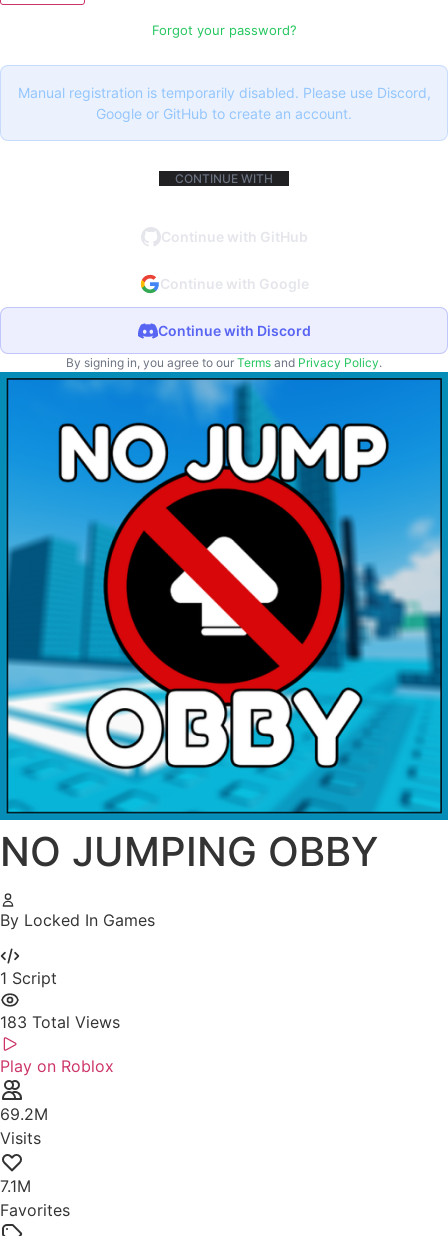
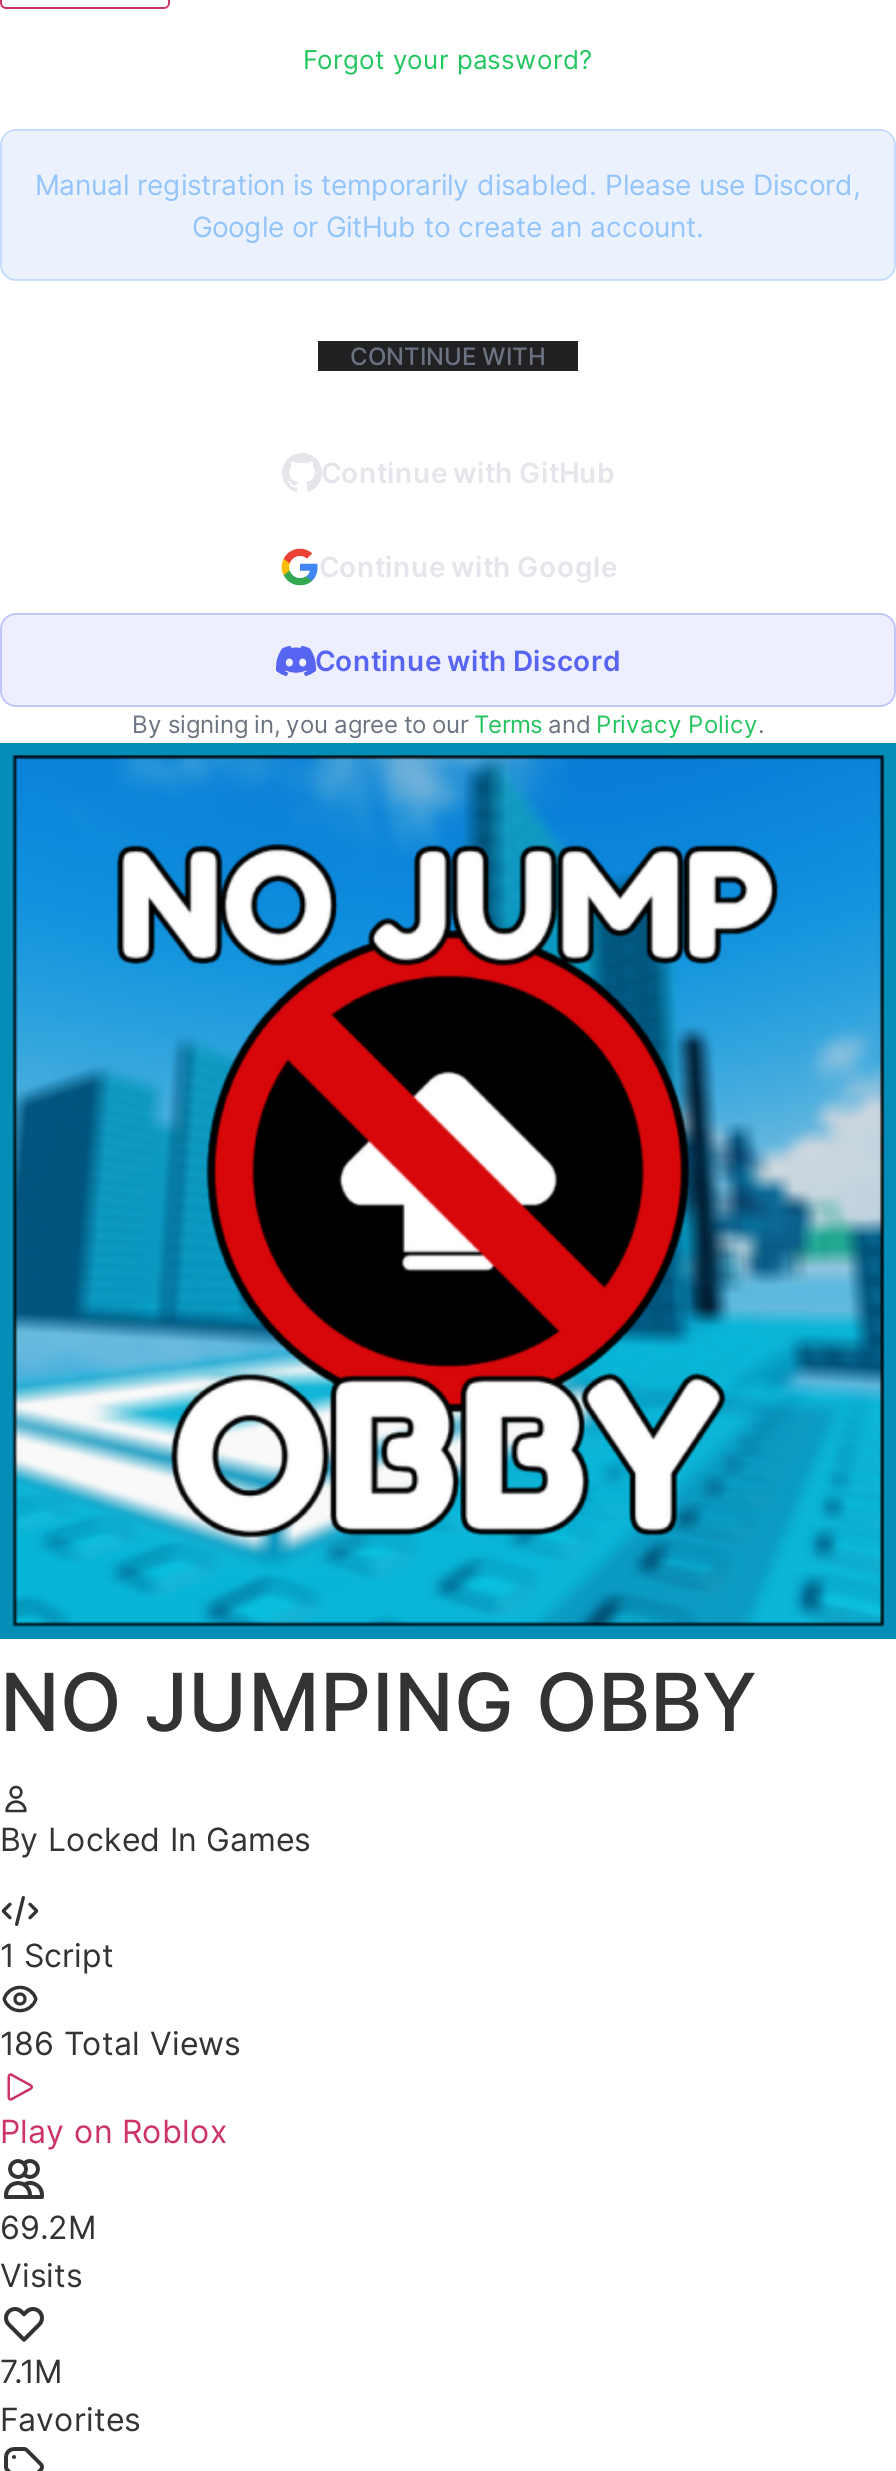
- 183 Total Views
+ 186 Total Views
